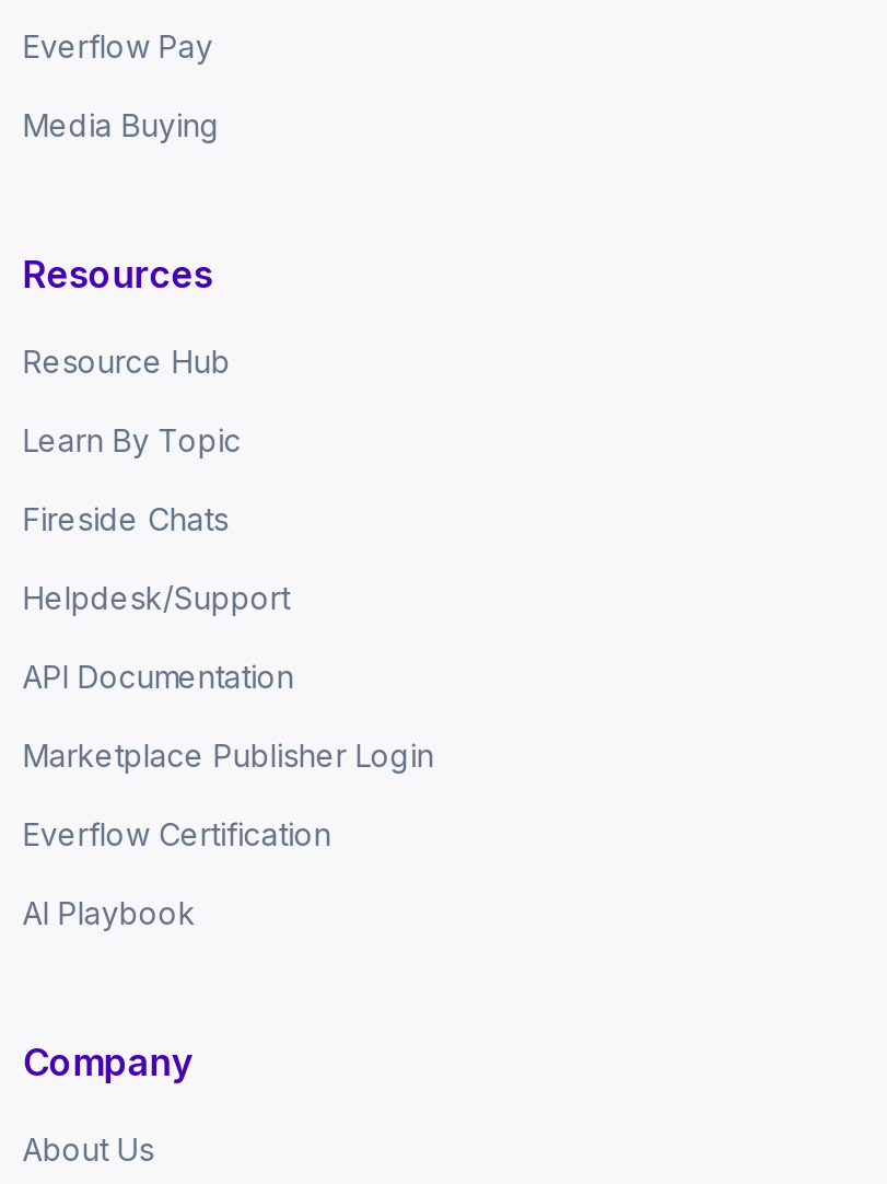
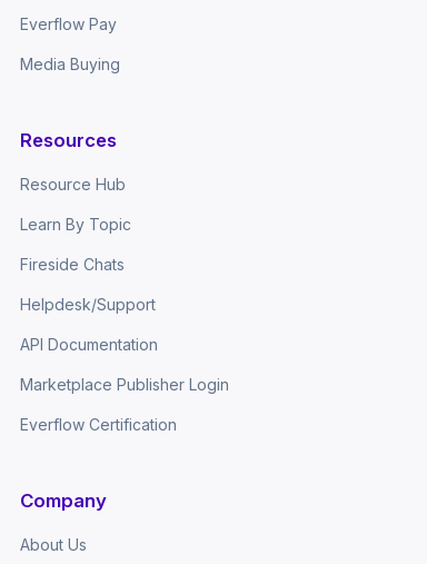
- AI Playbook
